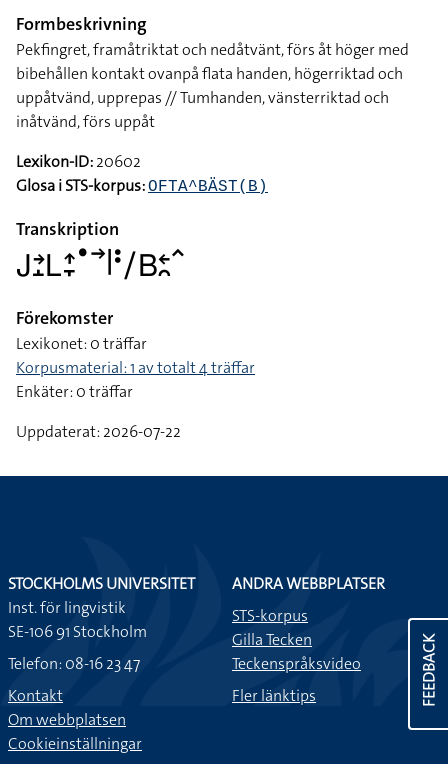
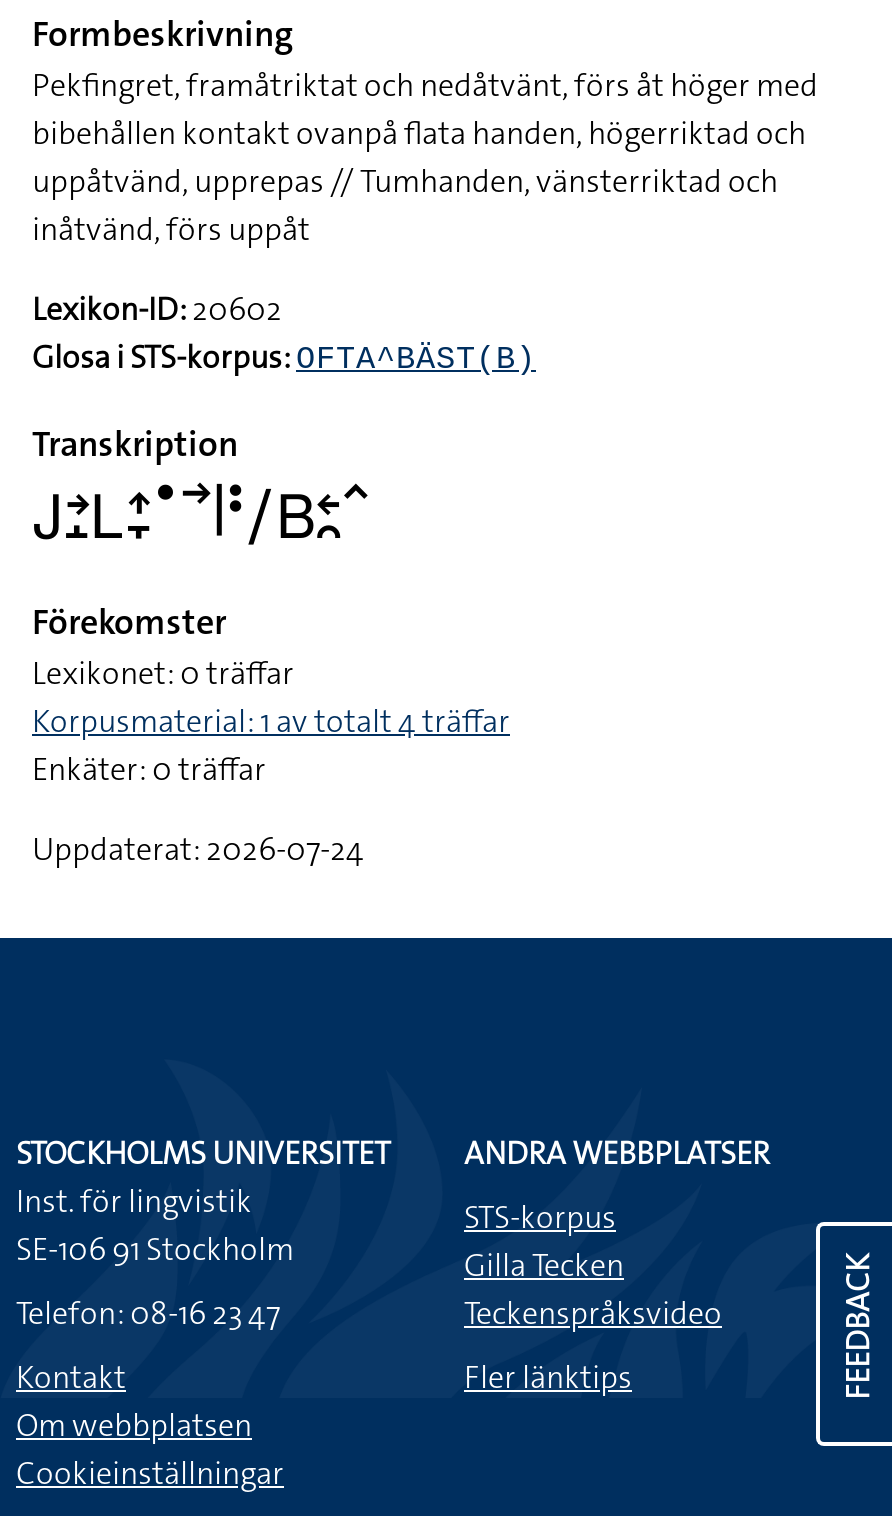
- Uppdaterat: 2026-07-22
+ Uppdaterat: 2026-07-24
